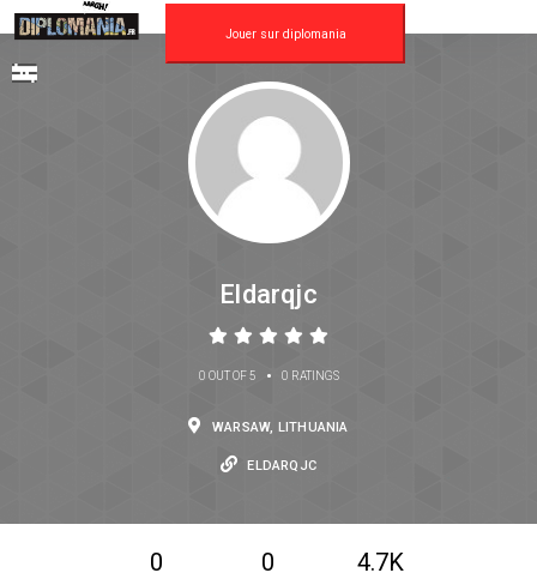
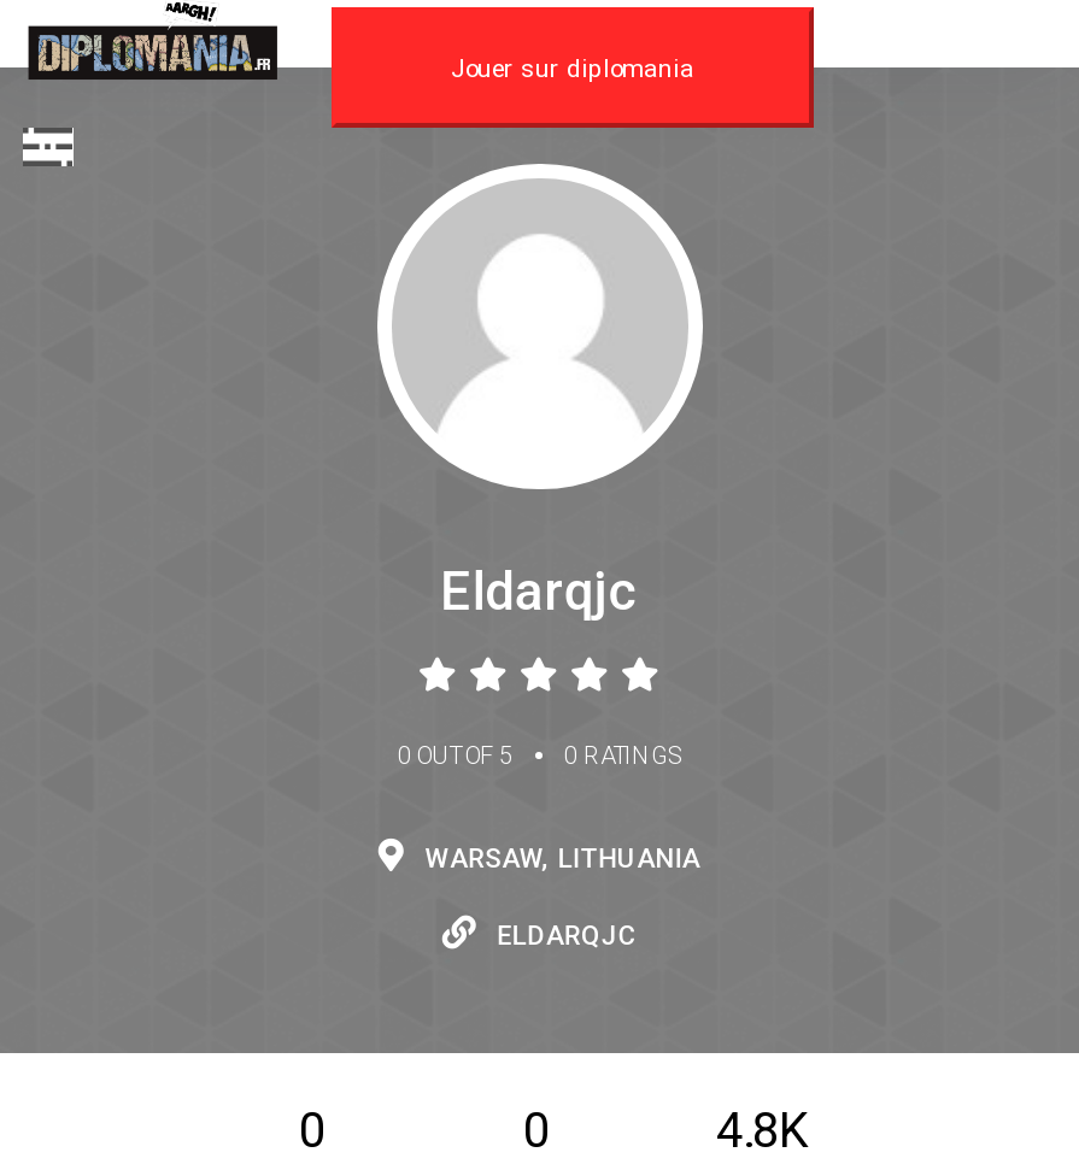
- 4.7K
+ 4.8K
